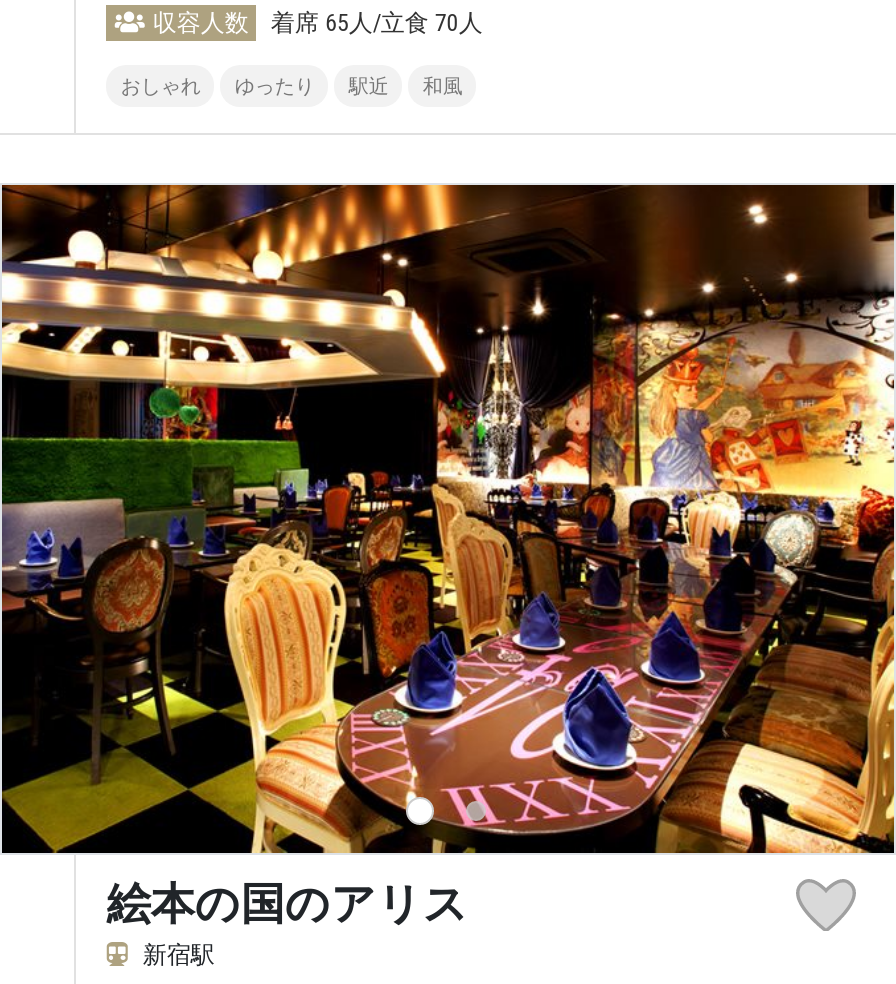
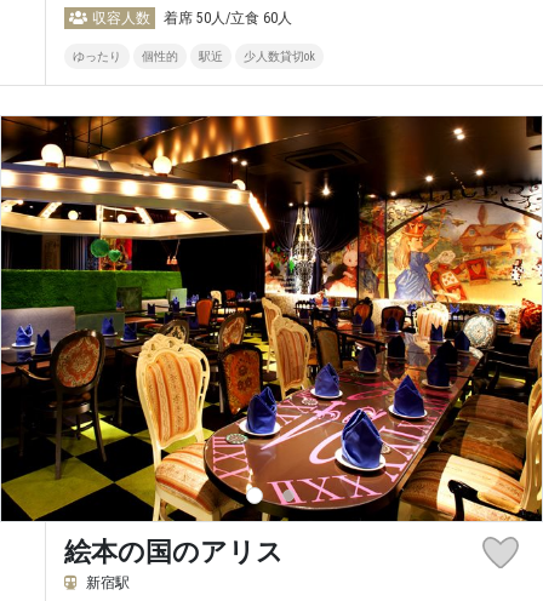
- 着席 65人/立食 70人
- おしゃれ
+ 着席 50人/立食 60人

- 和風
+ 少人数貸切ok

+ 個性的
